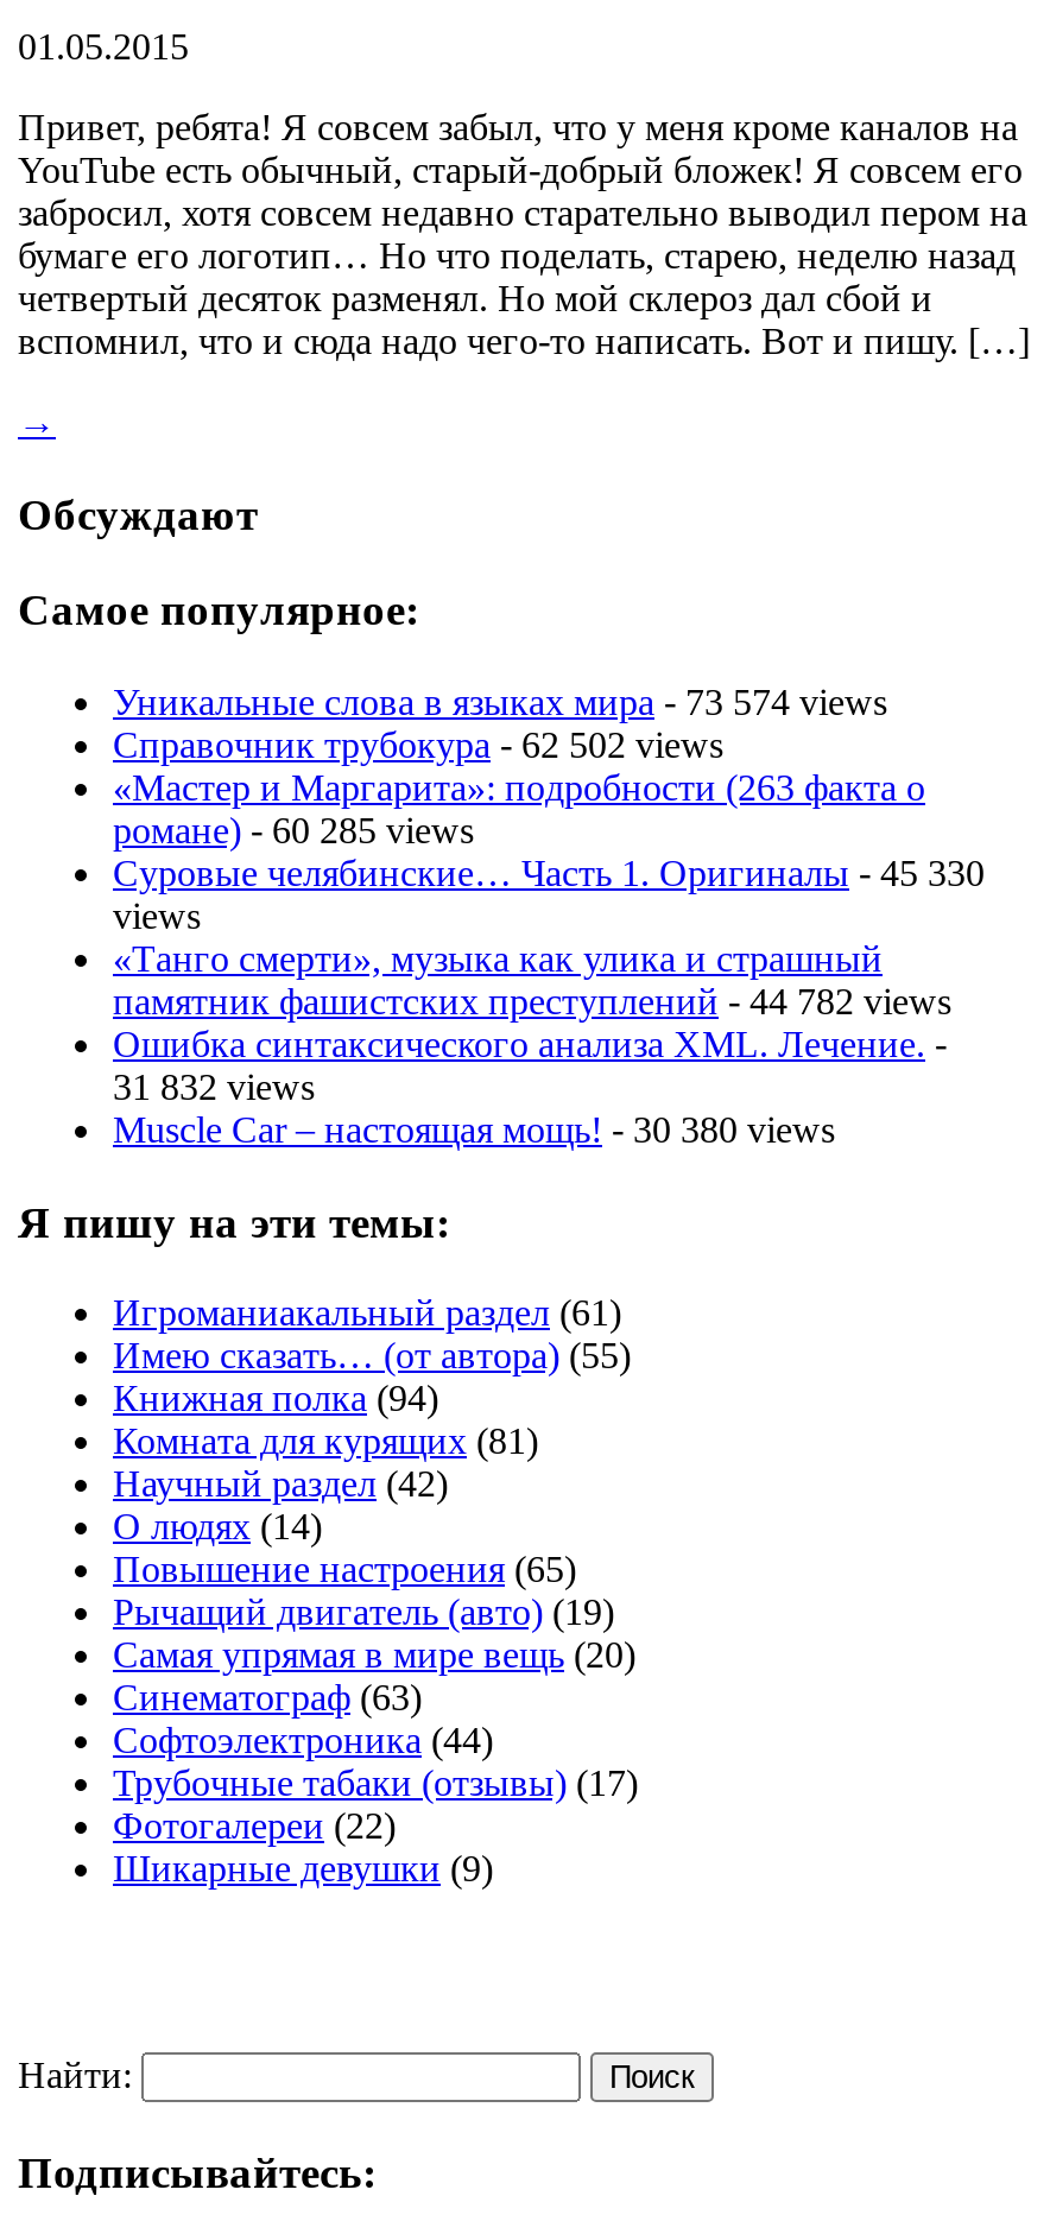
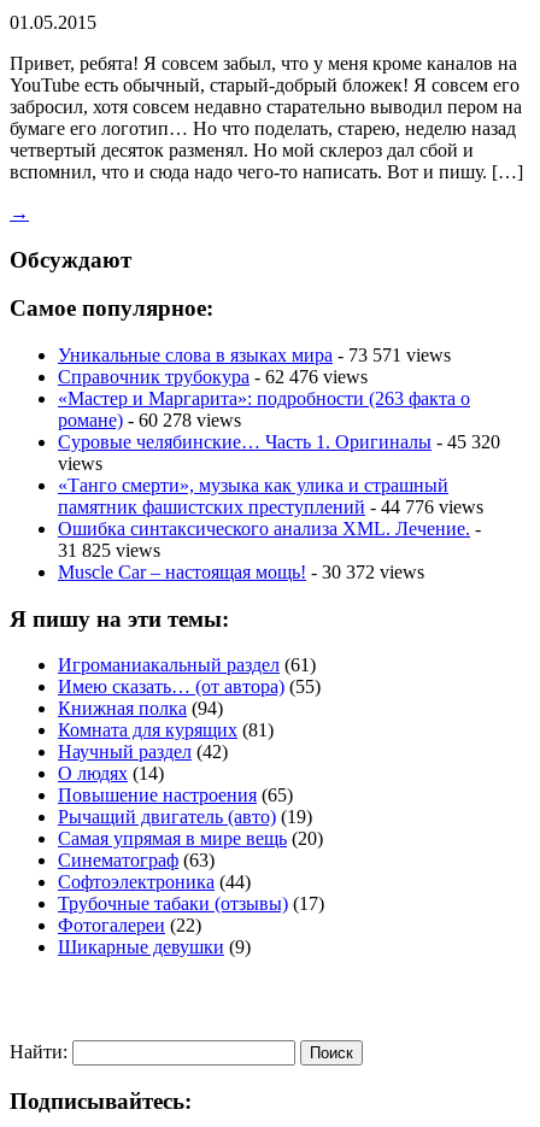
- Уникальные слова в языках мира - 73 574 views
+ Уникальные слова в языках мира - 73 571 views

- Справочник трубокура - 62 502 views
+ Справочник трубокура - 62 476 views

- романе) - 60 285 views
+ романе) - 60 278 views

- Суровые челябинские… Часть 1. Оригиналы - 45 330
+ Суровые челябинские… Часть 1. Оригиналы - 45 320

- памятник фашистских преступлений - 44 782 views
+ памятник фашистских преступлений - 44 776 views

- 31 832 views
+ 31 825 views

- Muscle Car – настоящая мощь! - 30 380 views
+ Muscle Car – настоящая мощь! - 30 372 views
